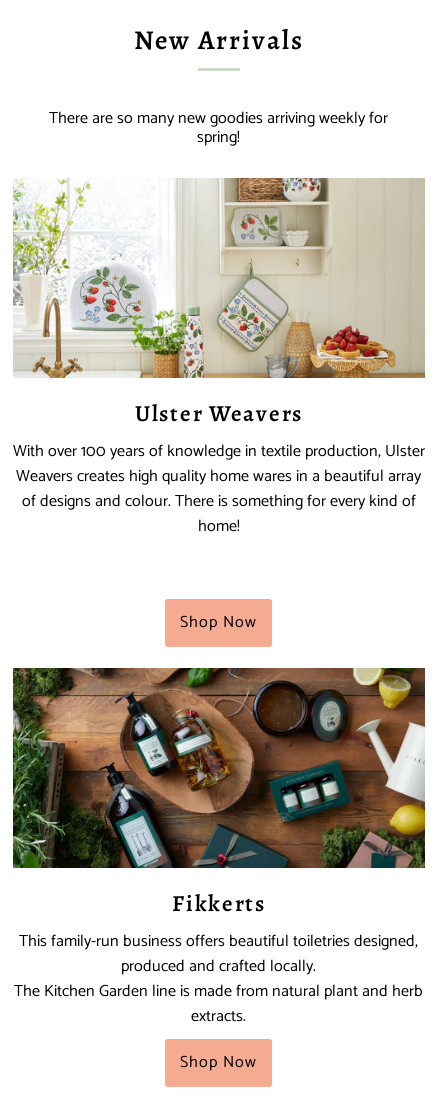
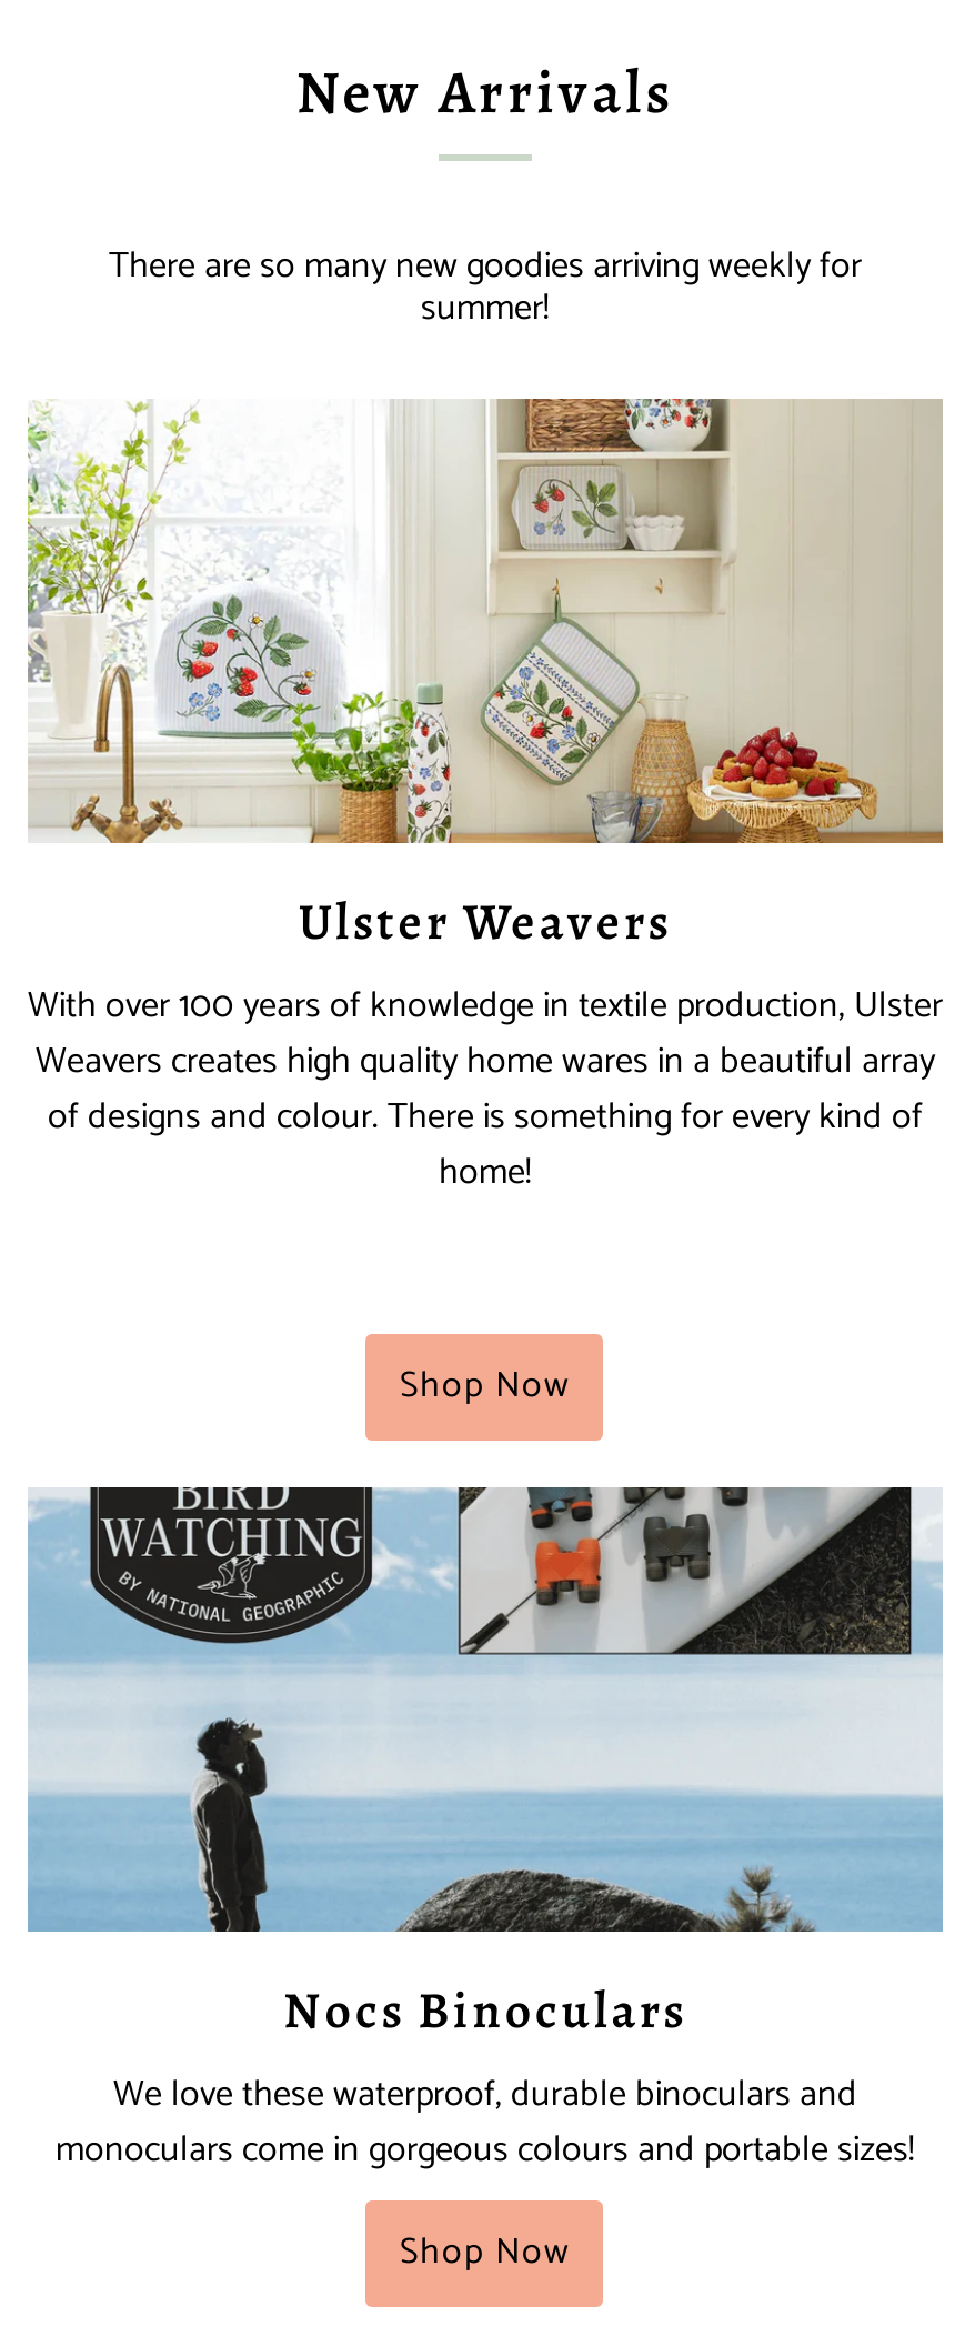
- spring!
+ summer!

- [image]
- Fikkerts
- This family-run business offers beautiful toiletries designed,
- produced and crafted locally.
- The Kitchen Garden line is made from natural plant and herb
- extracts.
+ [image]
+ Nocs Binoculars
+ We love these waterproof, durable binoculars and
+ monoculars come in gorgeous colours and portable sizes!
